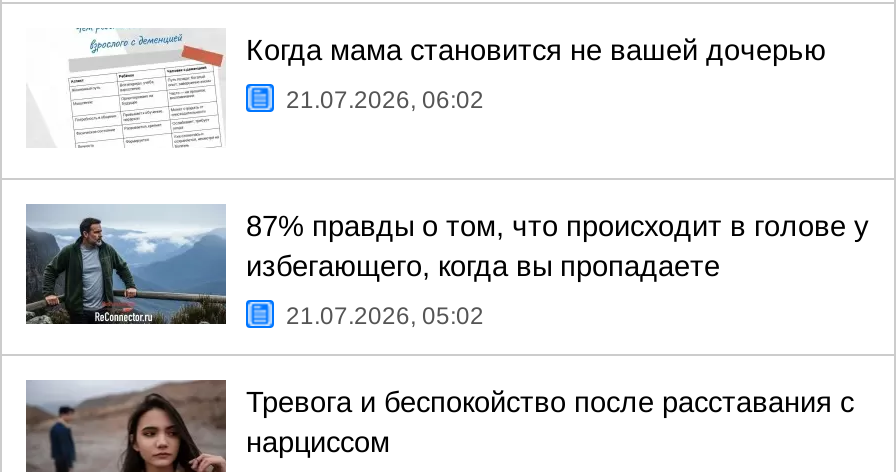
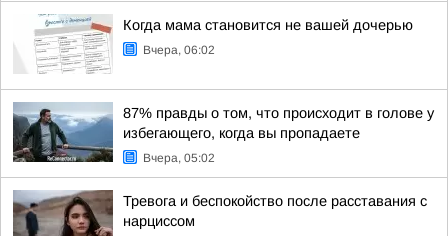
- 21.07.2026, 06:02
+ Вчера, 06:02

- 21.07.2026, 05:02
+ Вчера, 05:02
